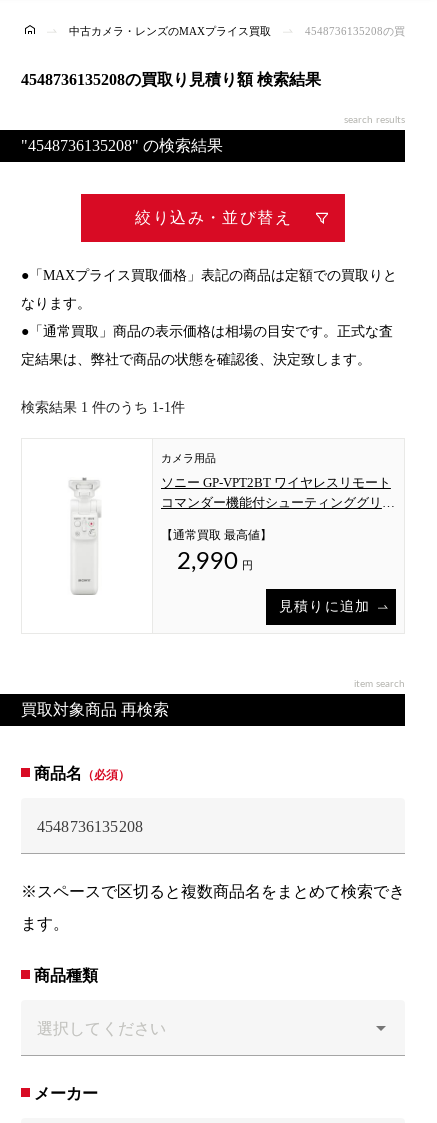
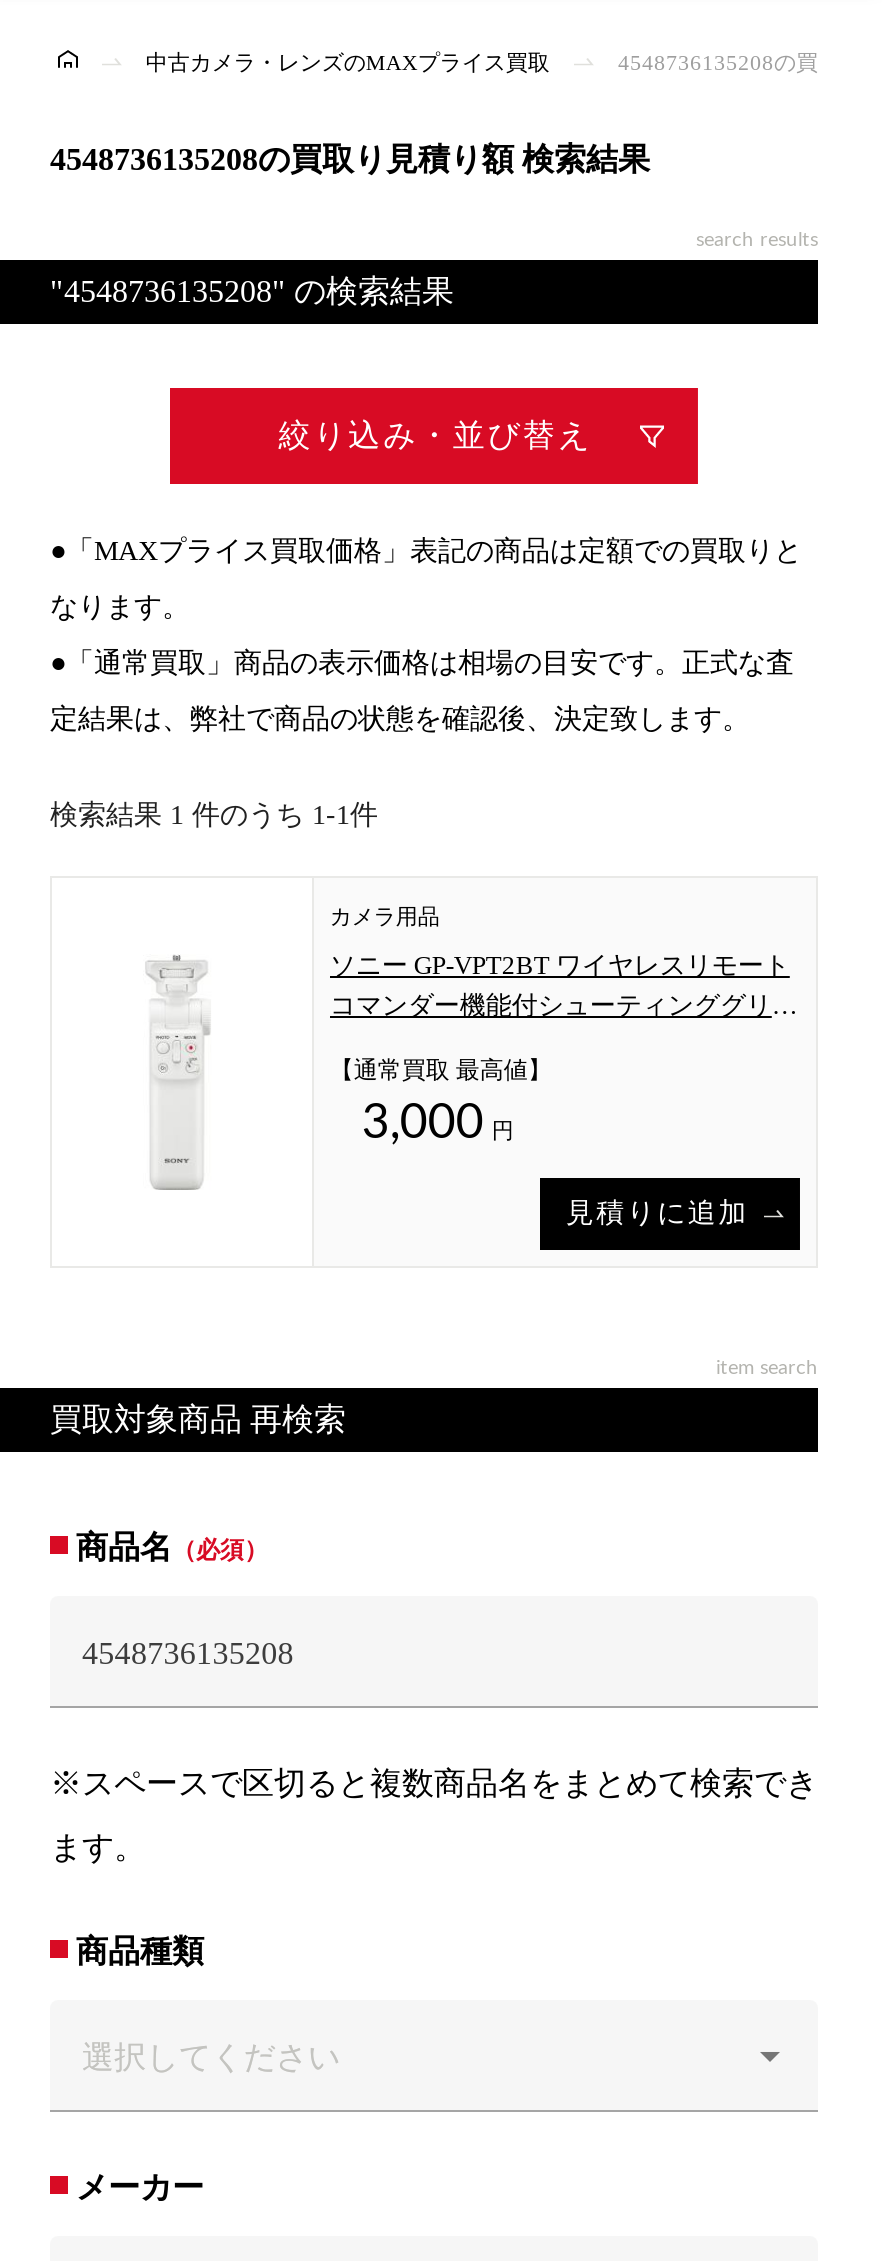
- 2,990 円
+ 3,000 円
